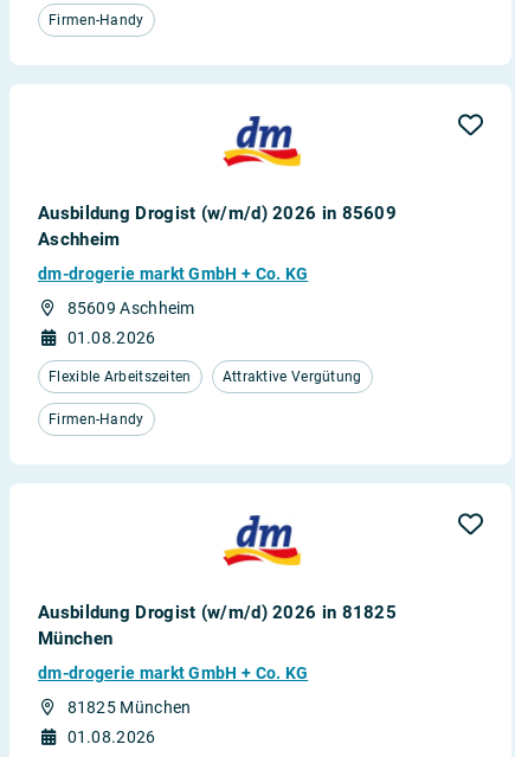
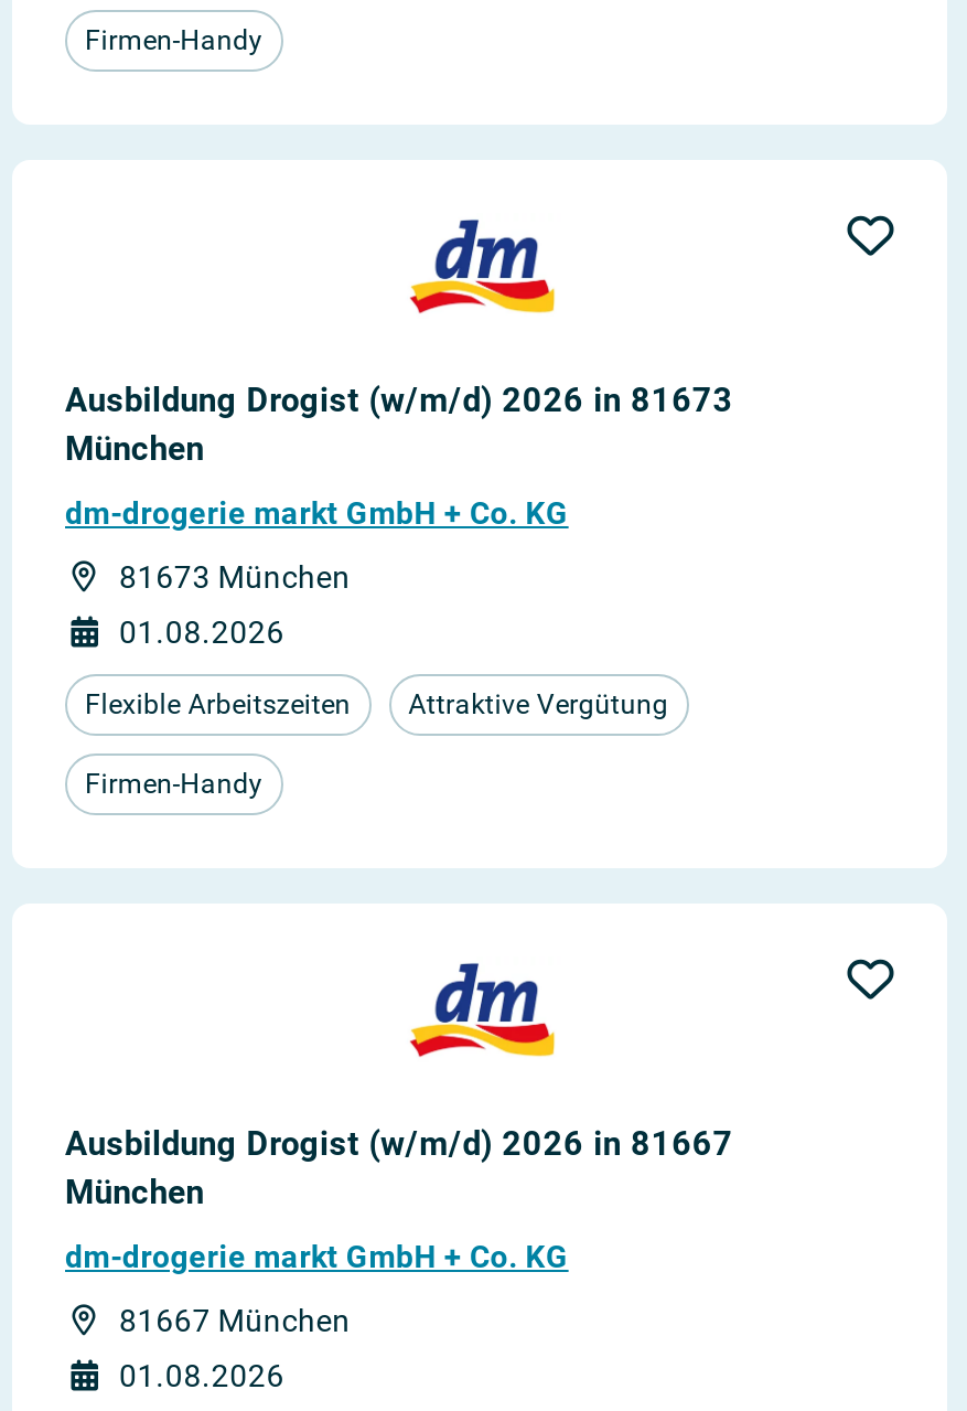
- Ausbildung Drogist (w/m/d) 2026 in 85609
- Aschheim
+ Ausbildung Drogist (w/m/d) 2026 in 81673
+ München

- 85609 Aschheim
+ 81673 München

- Ausbildung Drogist (w/m/d) 2026 in 81825
+ Ausbildung Drogist (w/m/d) 2026 in 81667

- 81825 München
+ 81667 München
